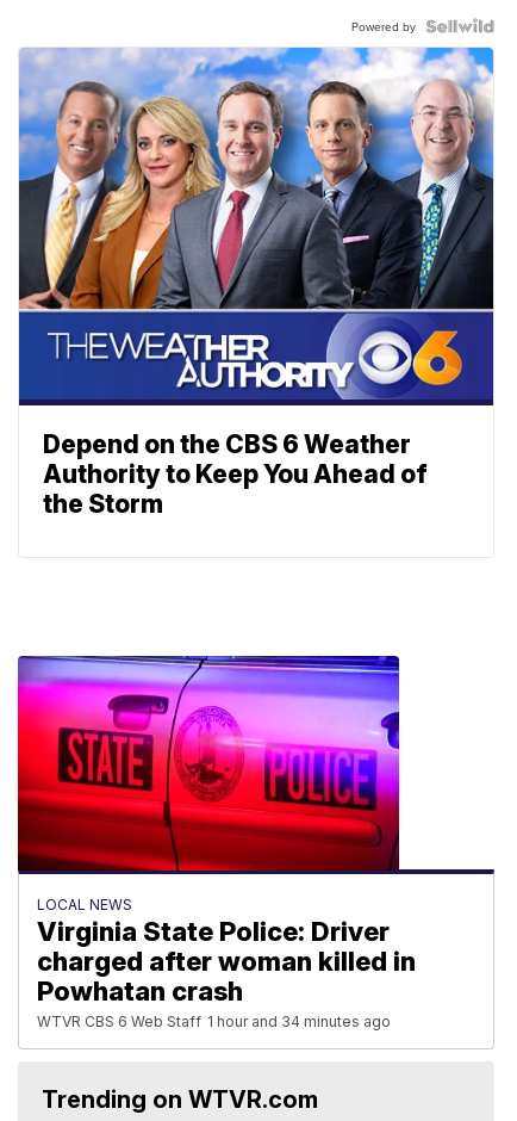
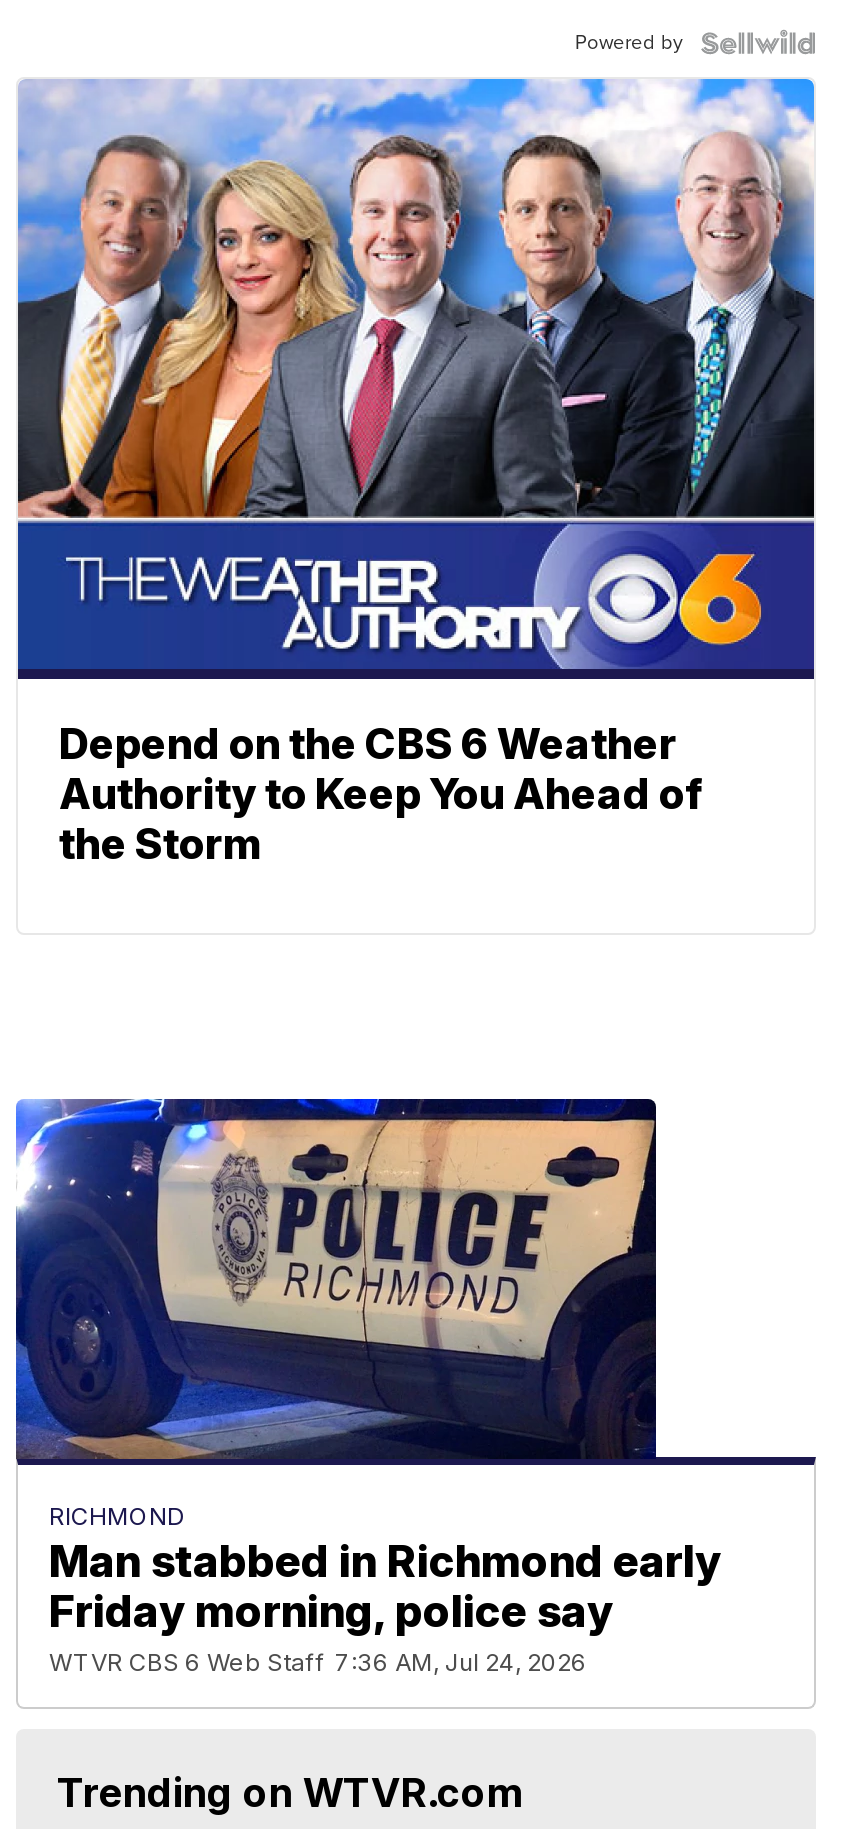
- [image]
- LOCAL NEWS
- Virginia State Police: Driver
- charged after woman killed in
- Powhatan crash
- WTVR CBS 6 Web Staff 1 hour and 34 minutes ago
+ [image]
+ RICHMOND
+ Man stabbed in Richmond early
+ Friday morning, police say
+ WTVR CBS 6 Web Staff 7:36 AM, Jul 24, 2026
